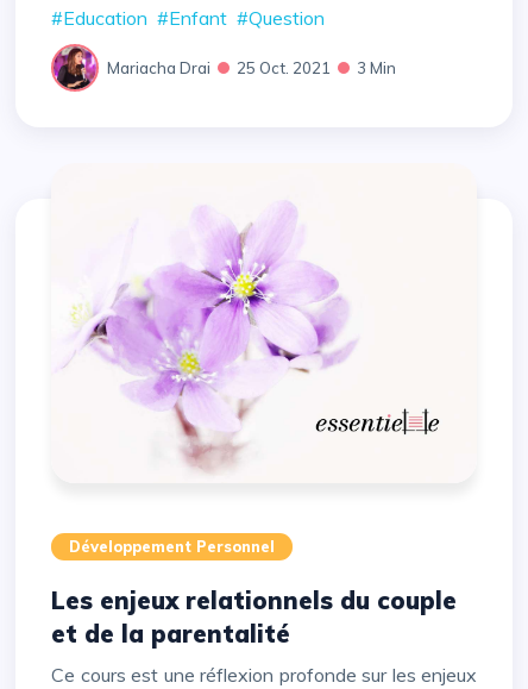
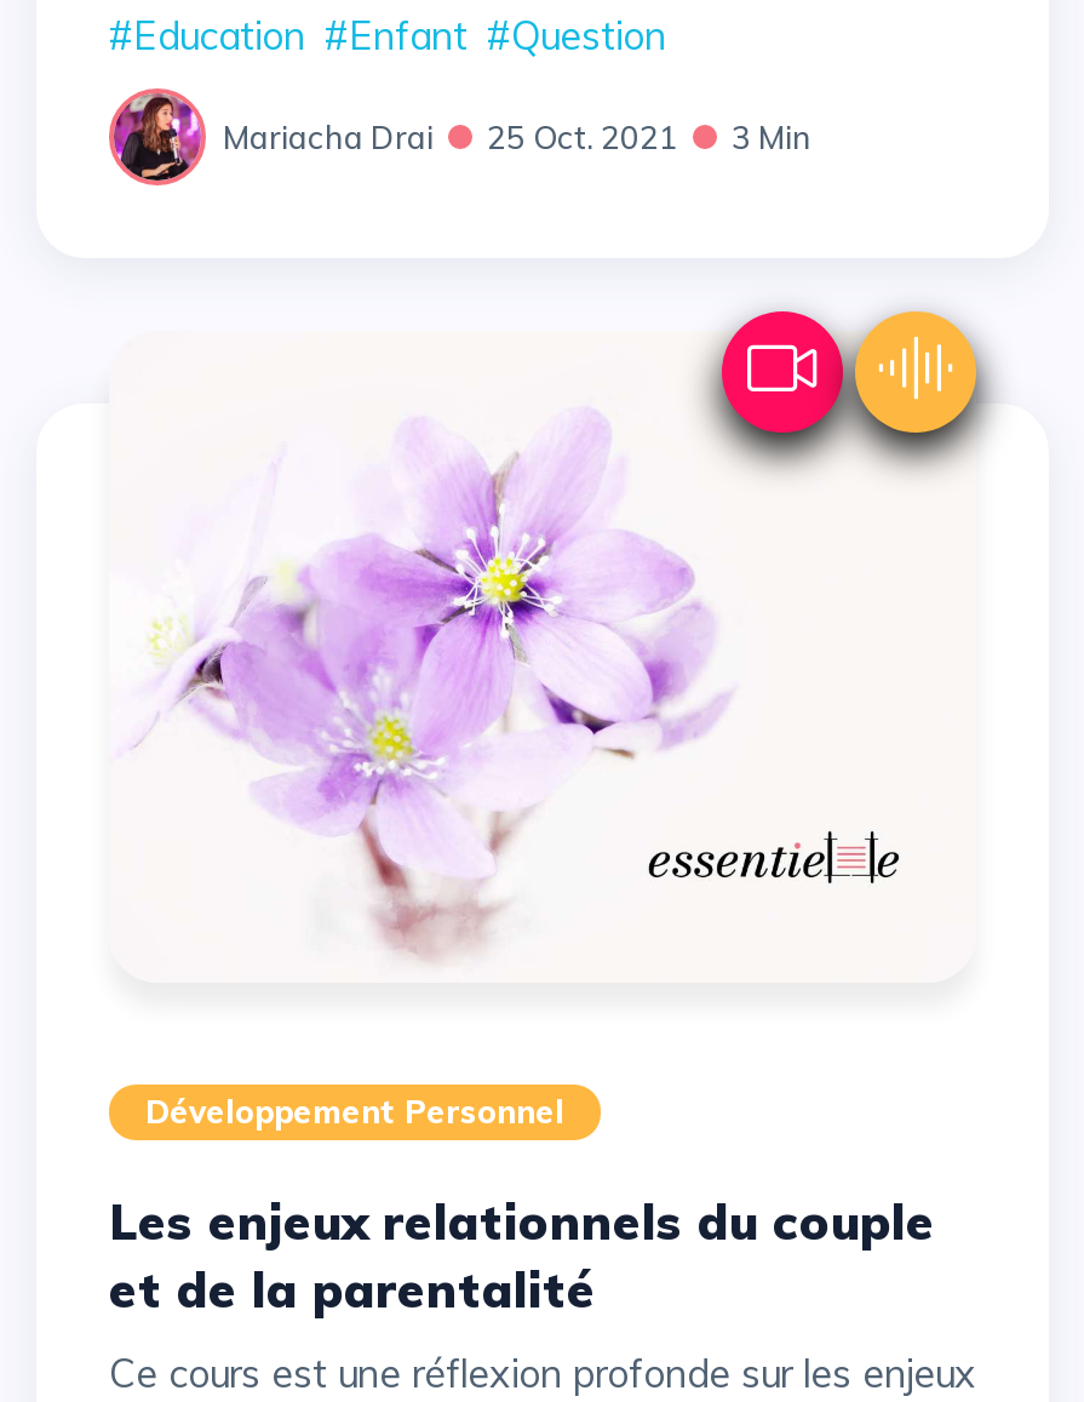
+ [image]
